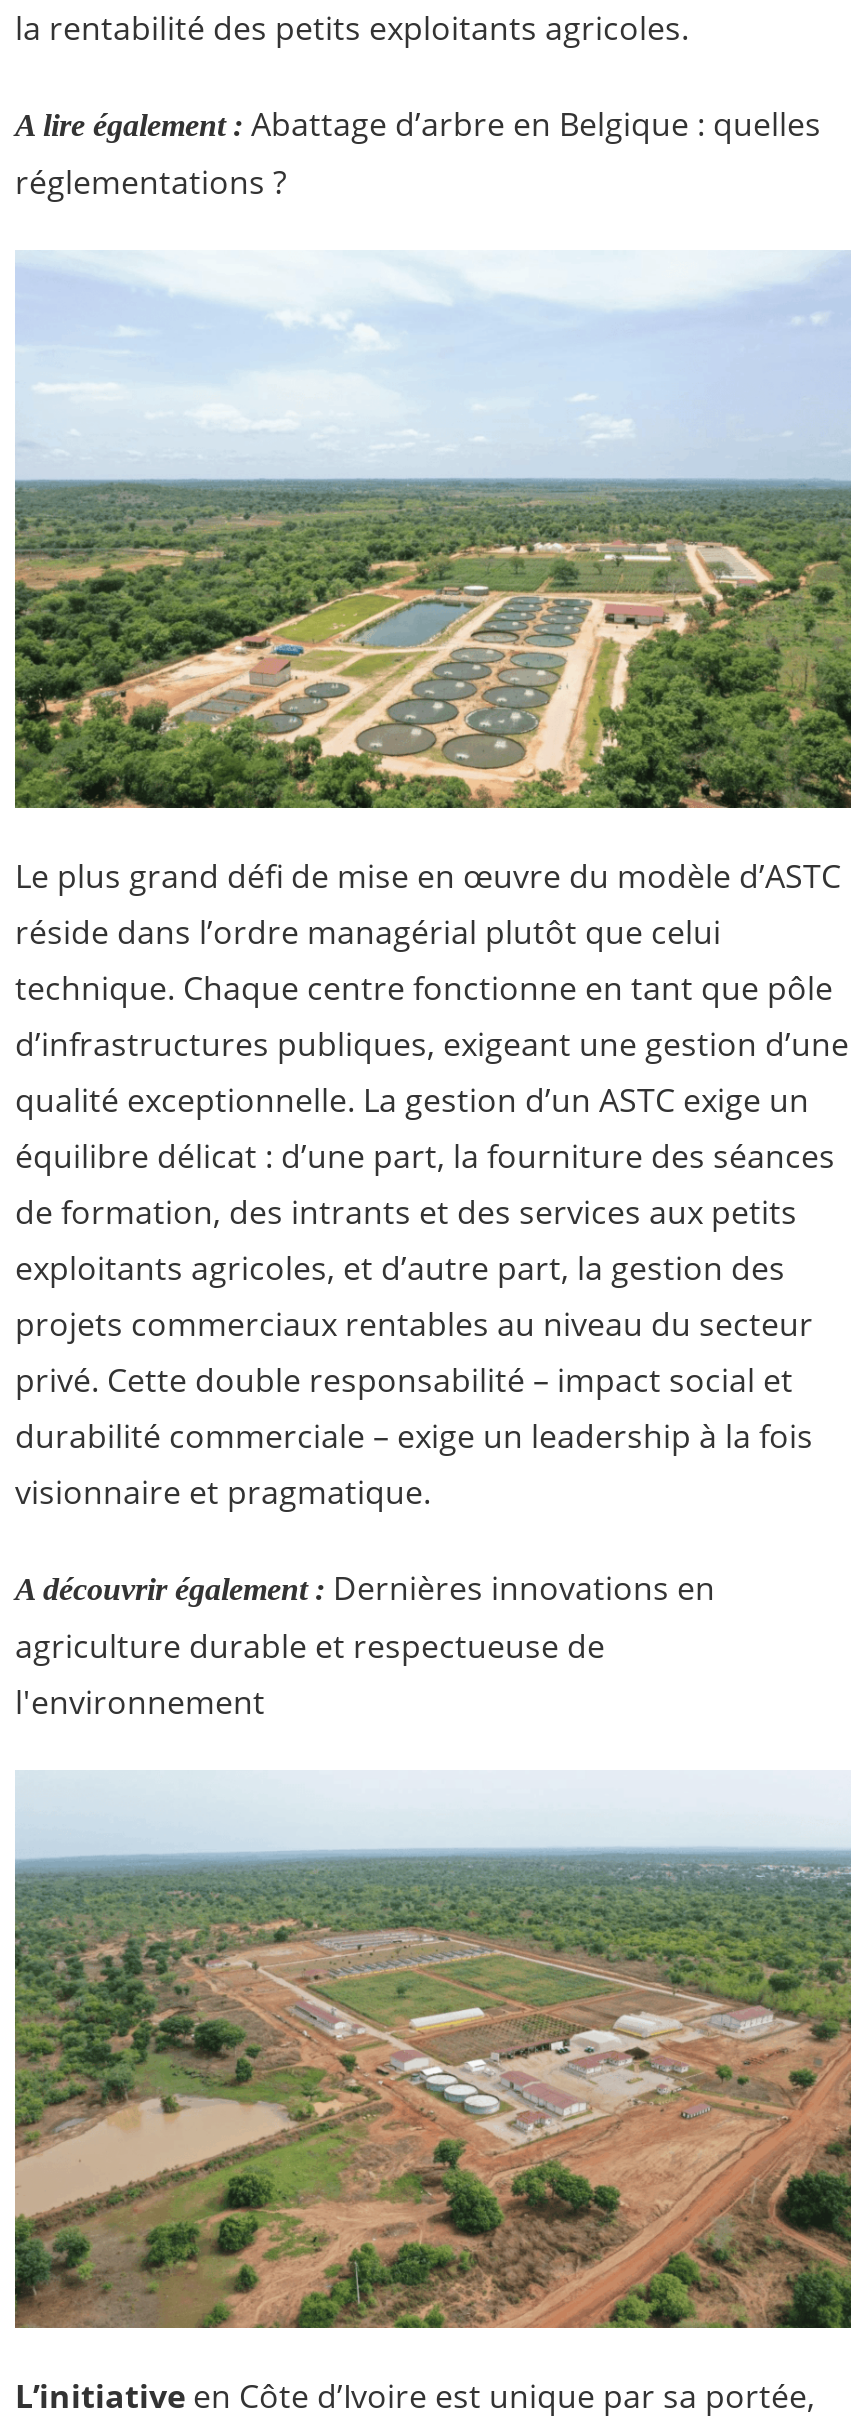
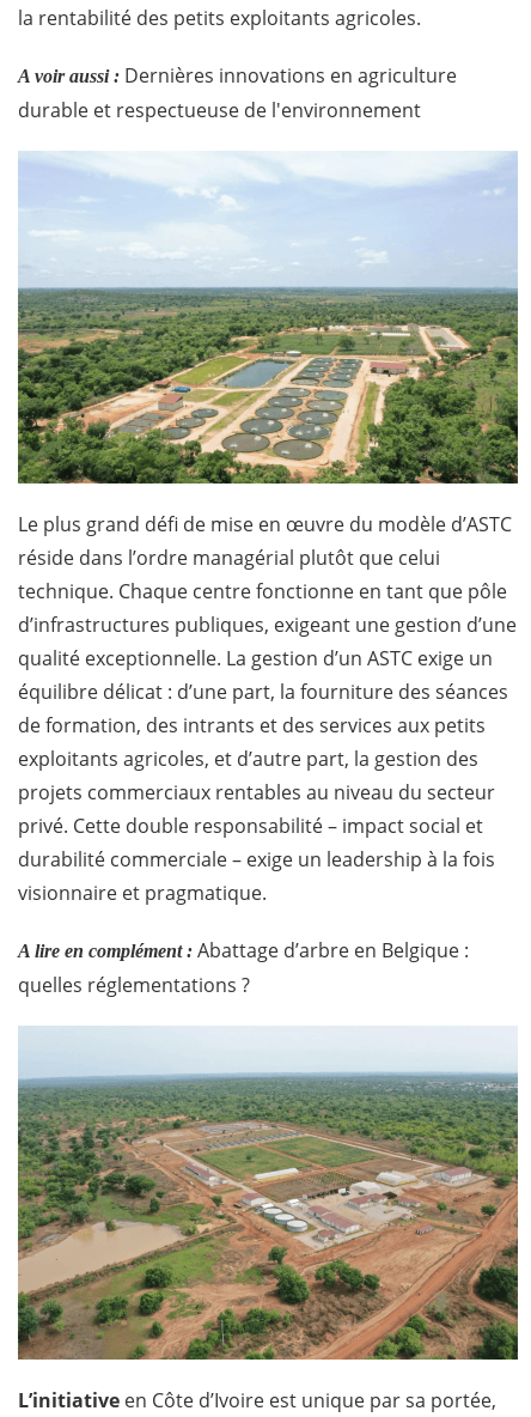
- A lire également : Abattage d’arbre en Belgique : quelles
- réglementations ?
+ A voir aussi : Dernières innovations en agriculture
+ durable et respectueuse de l'environnement

- A découvrir également : Dernières innovations en
- agriculture durable et respectueuse de
- l'environnement
+ A lire en complément : Abattage d’arbre en Belgique :
+ quelles réglementations ?
